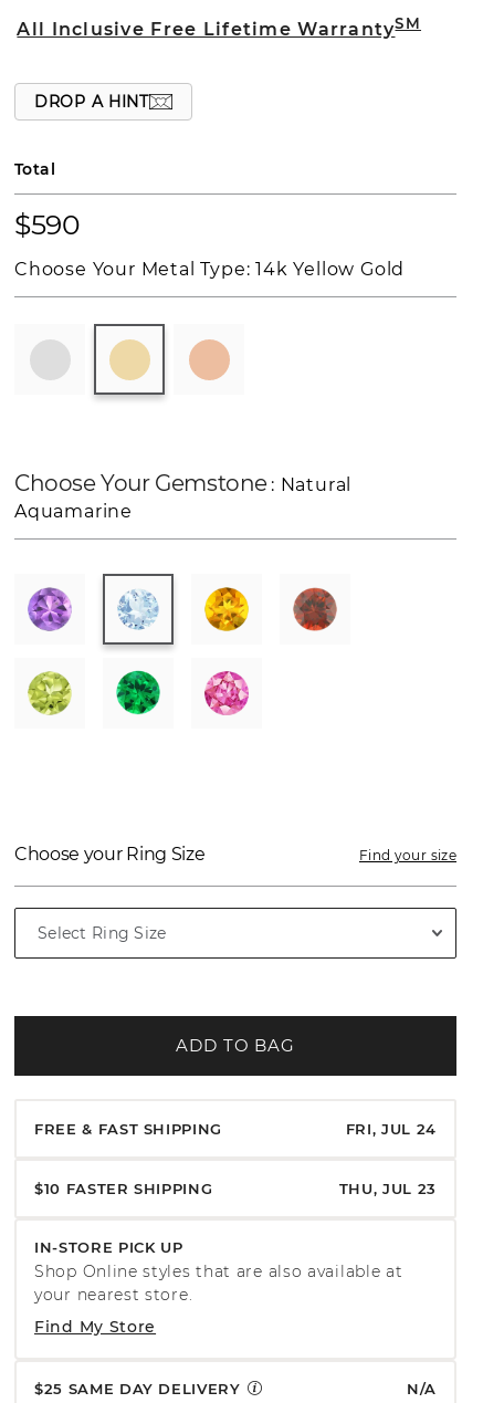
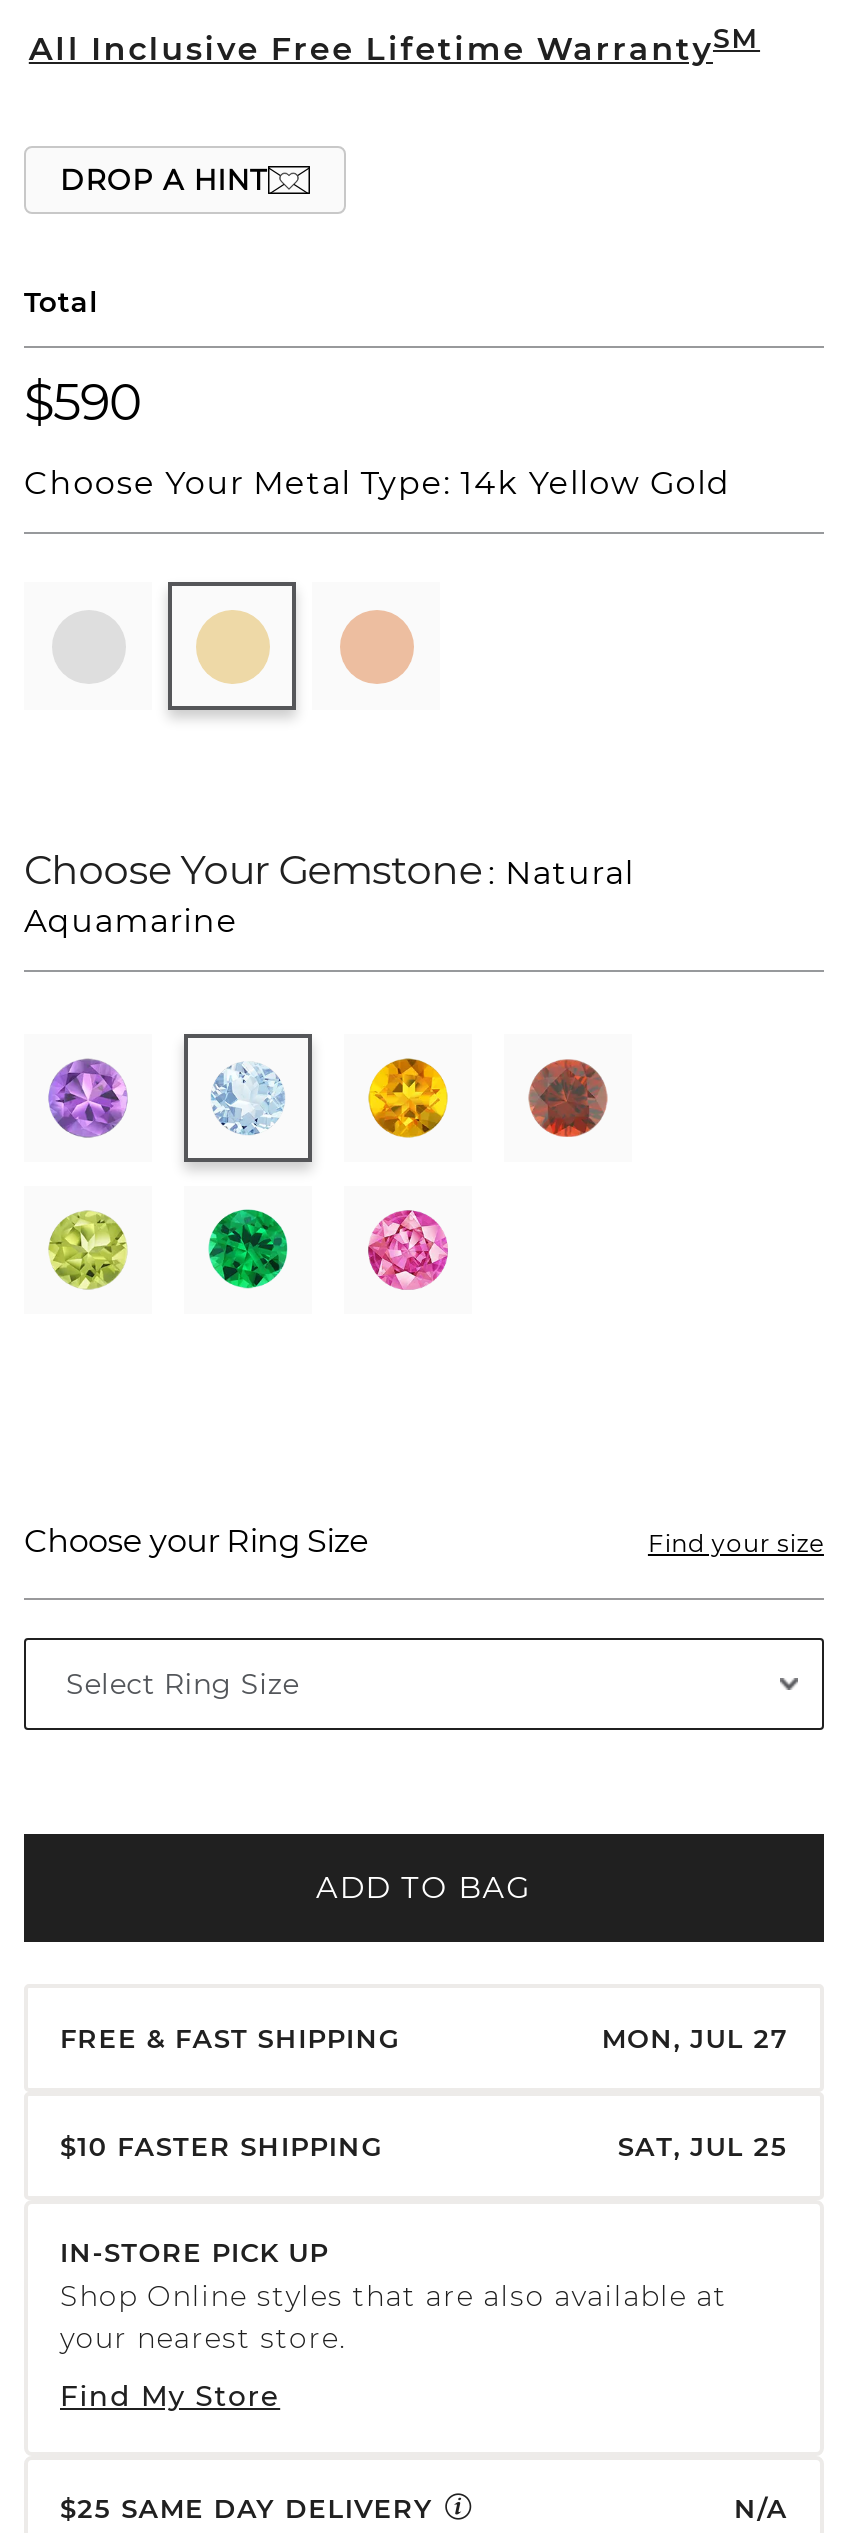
- FRI, JUL 24
+ MON, JUL 27

- THU, JUL 23
+ SAT, JUL 25
